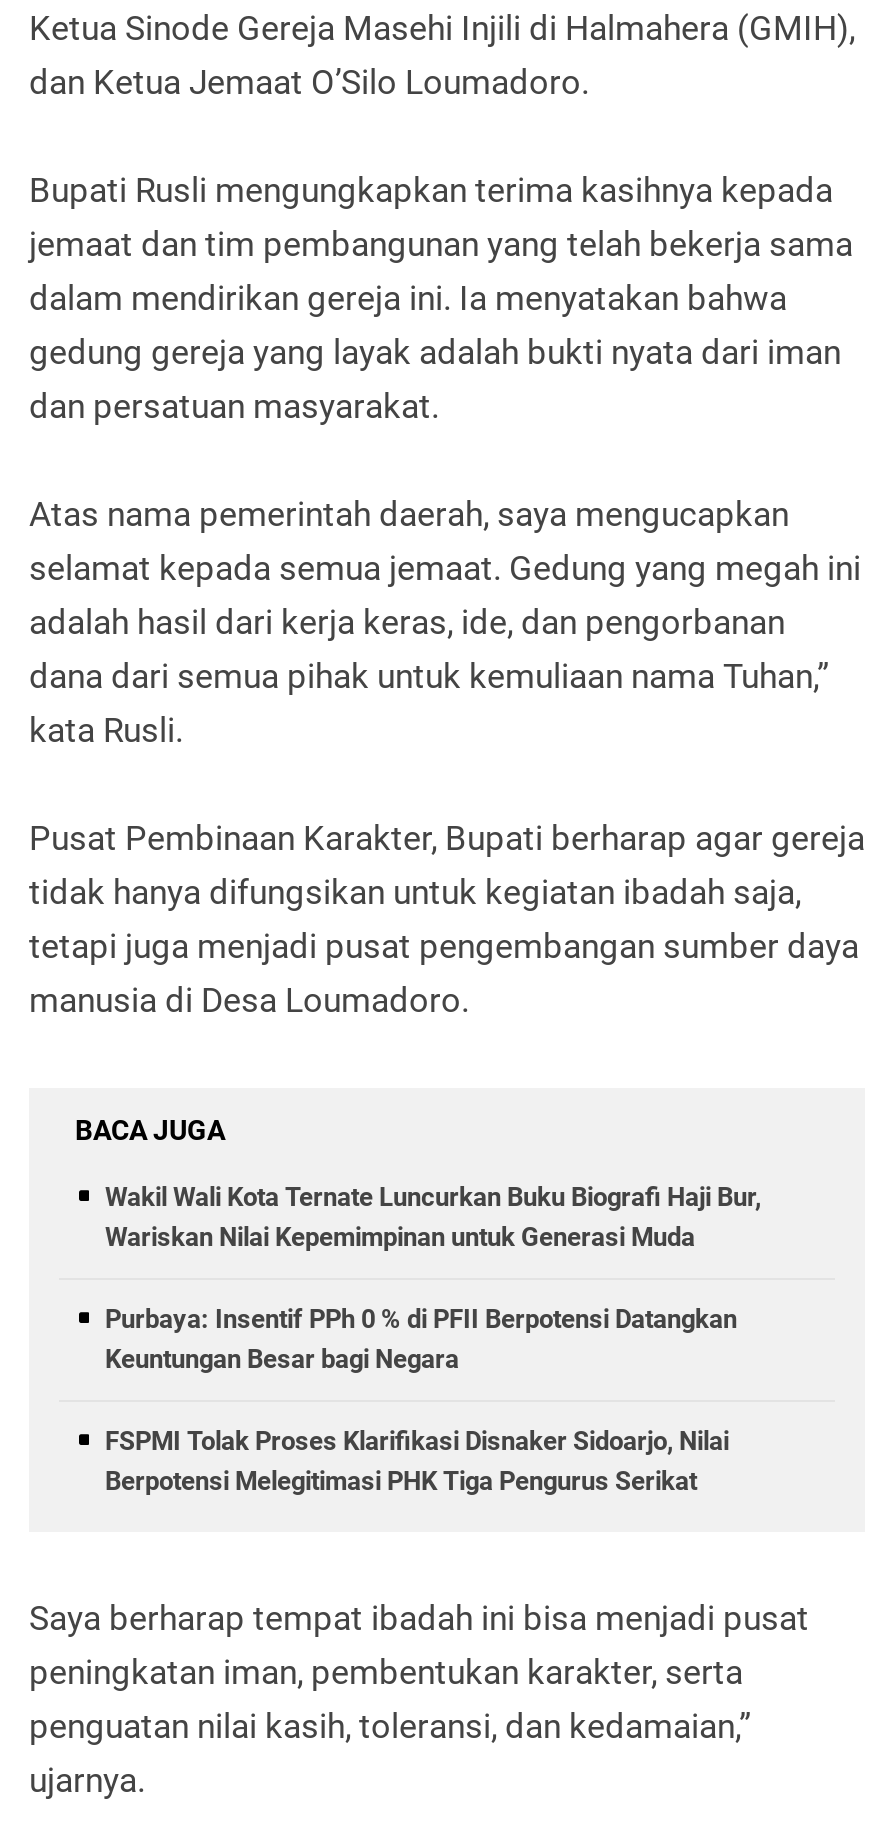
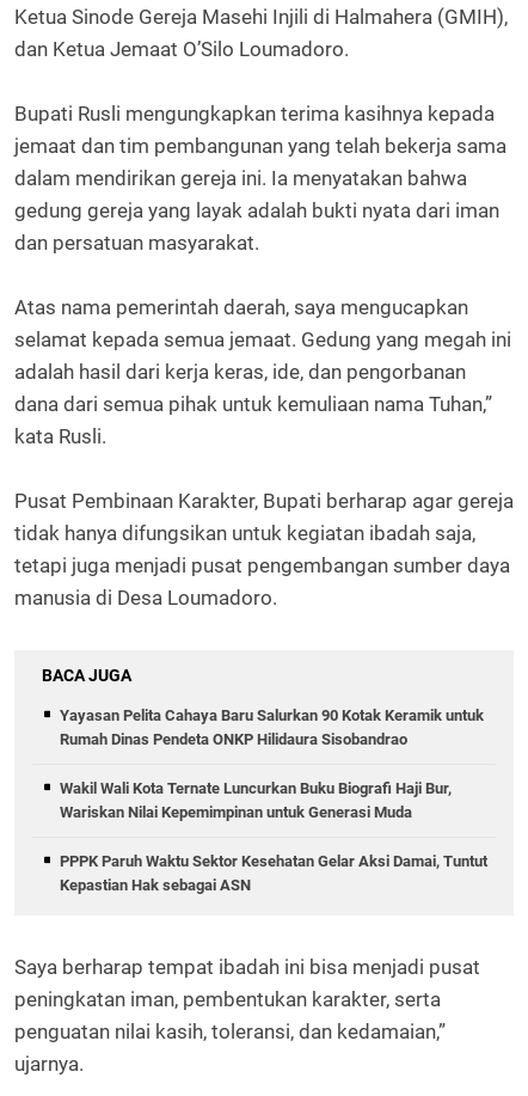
+ Yayasan Pelita Cahaya Baru Salurkan 90 Kotak Keramik untuk
+ Rumah Dinas Pendeta ONKP Hilidaura Sisobandrao

moved down: Wakil Wali Kota Ternate Luncurkan Buku Biografi Haji Bur, | Wariskan Nilai Kepemimpinan untuk Generasi Muda

- Purbaya: Insentif PPh 0 % di PFII Berpotensi Datangkan
- Keuntungan Besar bagi Negara
- FSPMI Tolak Proses Klarifikasi Disnaker Sidoarjo, Nilai
- Berpotensi Melegitimasi PHK Tiga Pengurus Serikat
+ PPPK Paruh Waktu Sektor Kesehatan Gelar Aksi Damai, Tuntut
+ Kepastian Hak sebagai ASN
